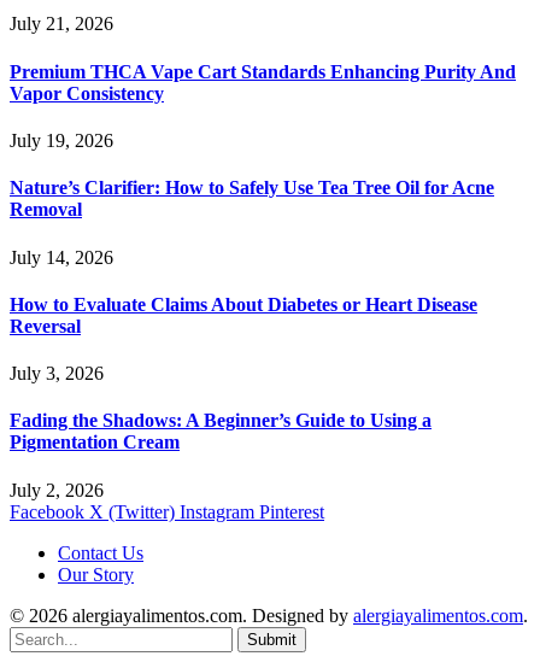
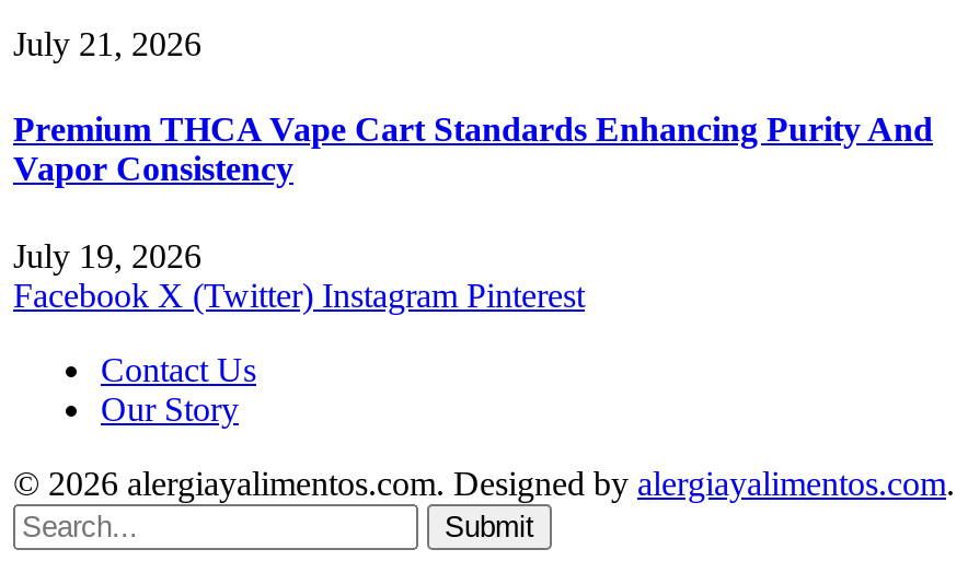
- Nature’s Clarifier: How to Safely Use Tea Tree Oil for Acne
- Removal
- July 14, 2026
- How to Evaluate Claims About Diabetes or Heart Disease
- Reversal
- July 3, 2026
- Fading the Shadows: A Beginner’s Guide to Using a
- Pigmentation Cream
- July 2, 2026
